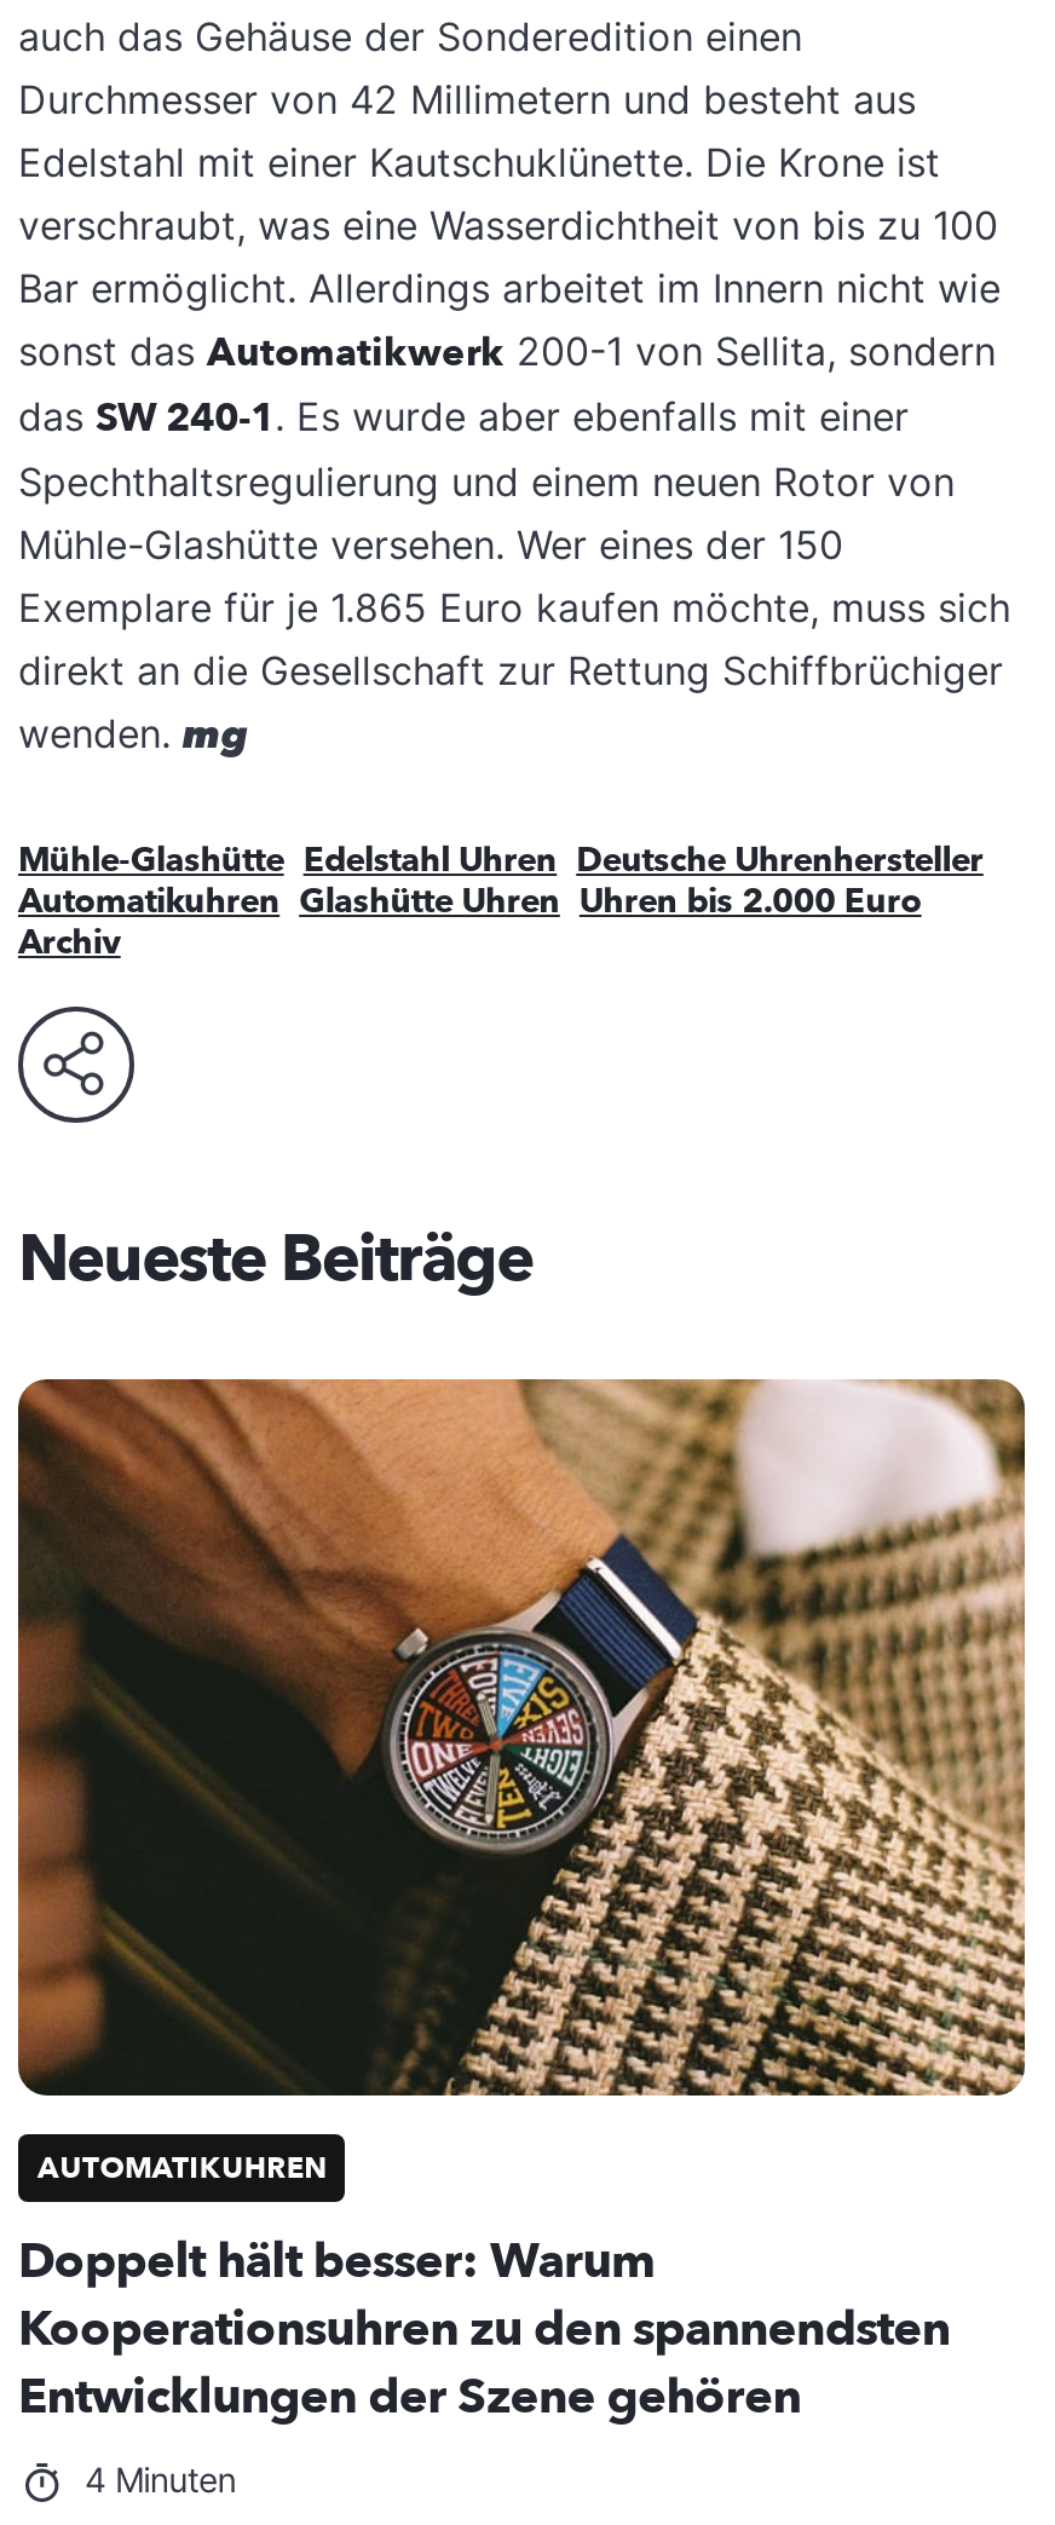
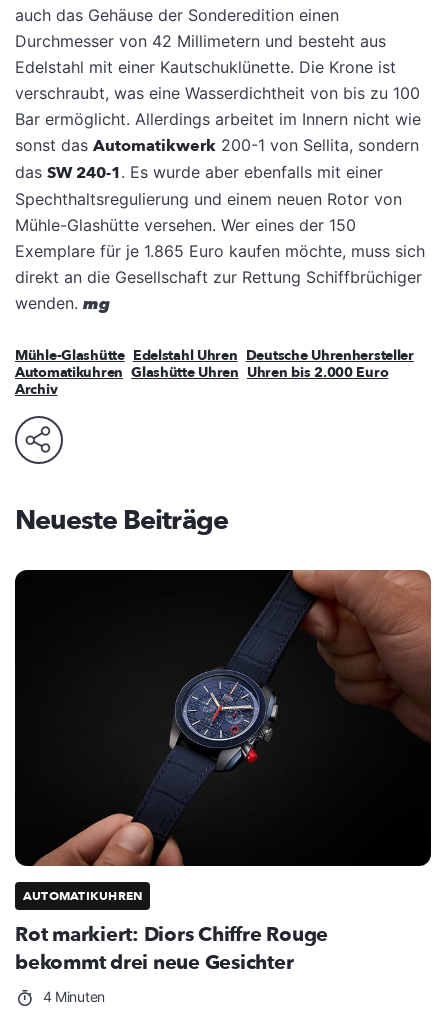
- [image]
+ [image]

- Doppelt hält besser: Warum
- Kooperationsuhren zu den spannendsten
- Entwicklungen der Szene gehören
+ Rot markiert: Diors Chiffre Rouge
+ bekommt drei neue Gesichter
